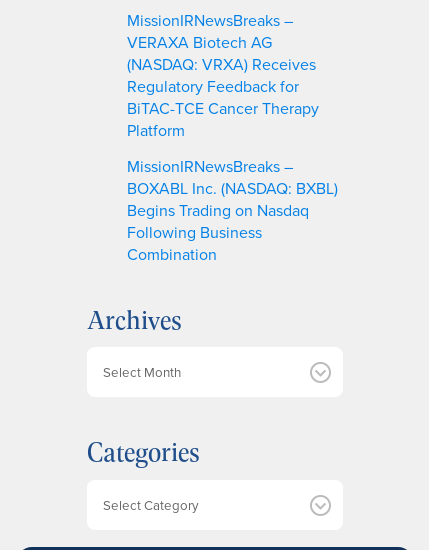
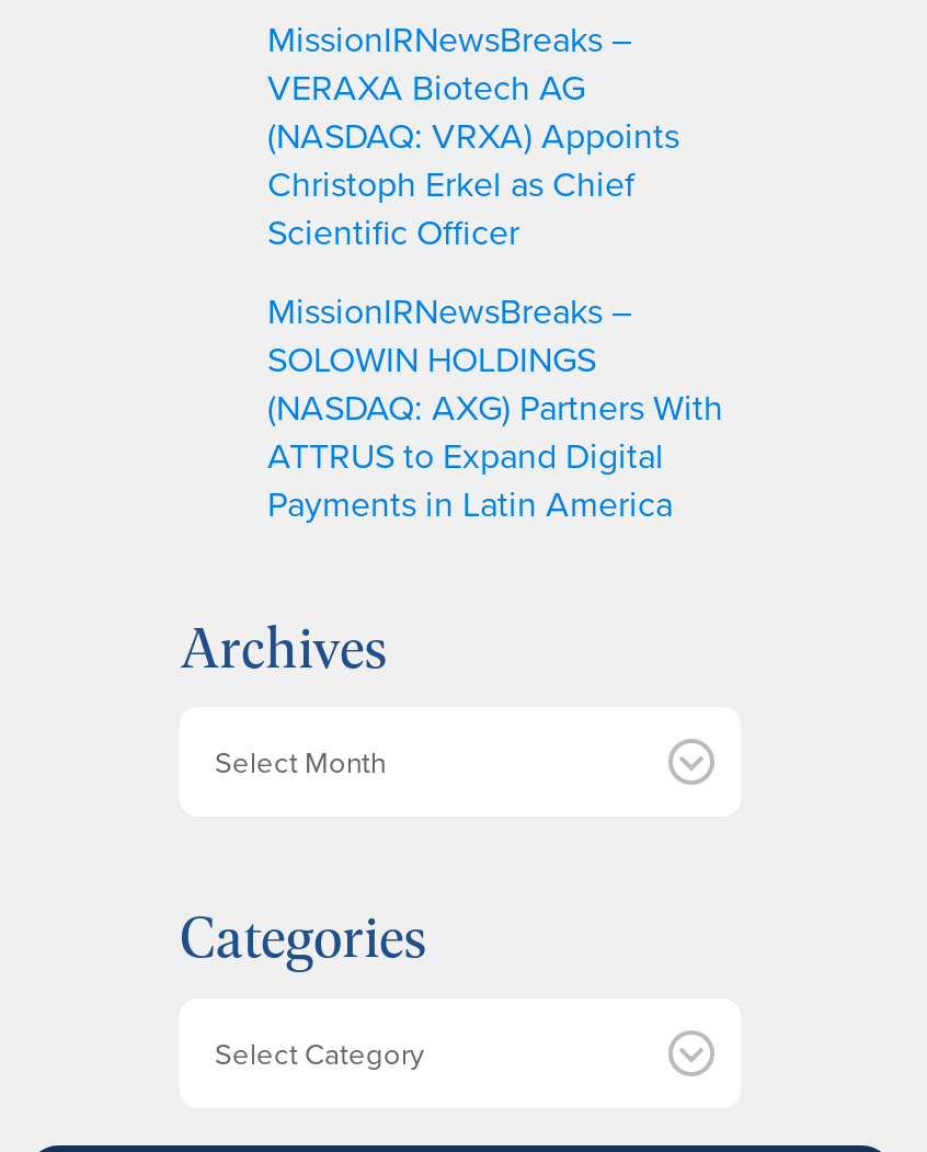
- (NASDAQ: VRXA) Receives
- Regulatory Feedback for
- BiTAC-TCE Cancer Therapy
- Platform
+ (NASDAQ: VRXA) Appoints
+ Christoph Erkel as Chief
+ Scientific Officer

- BOXABL Inc. (NASDAQ: BXBL)
- Begins Trading on Nasdaq
- Following Business
- Combination
+ SOLOWIN HOLDINGS
+ (NASDAQ: AXG) Partners With
+ ATTRUS to Expand Digital
+ Payments in Latin America
